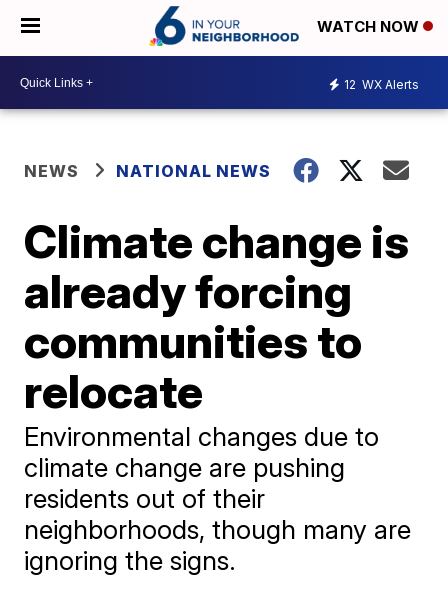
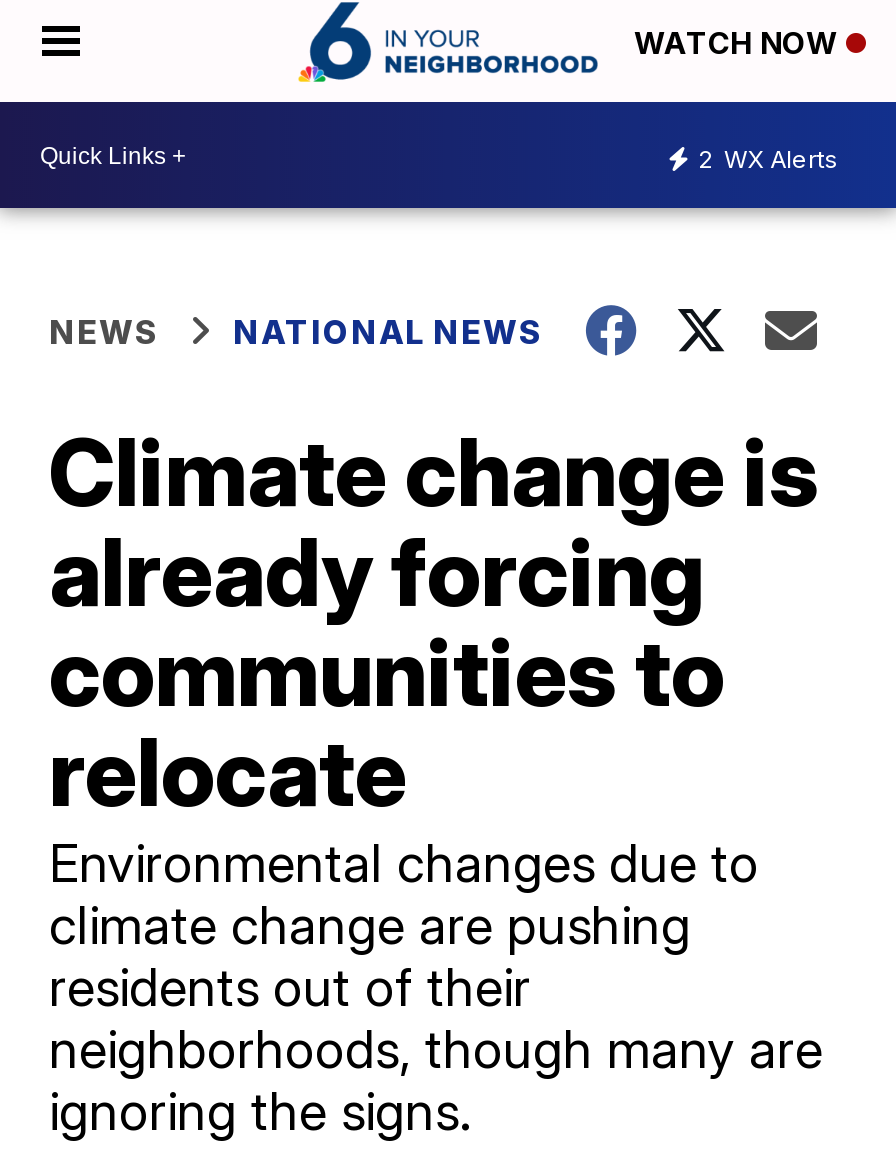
- 12 WX Alerts
+ 2 WX Alerts
